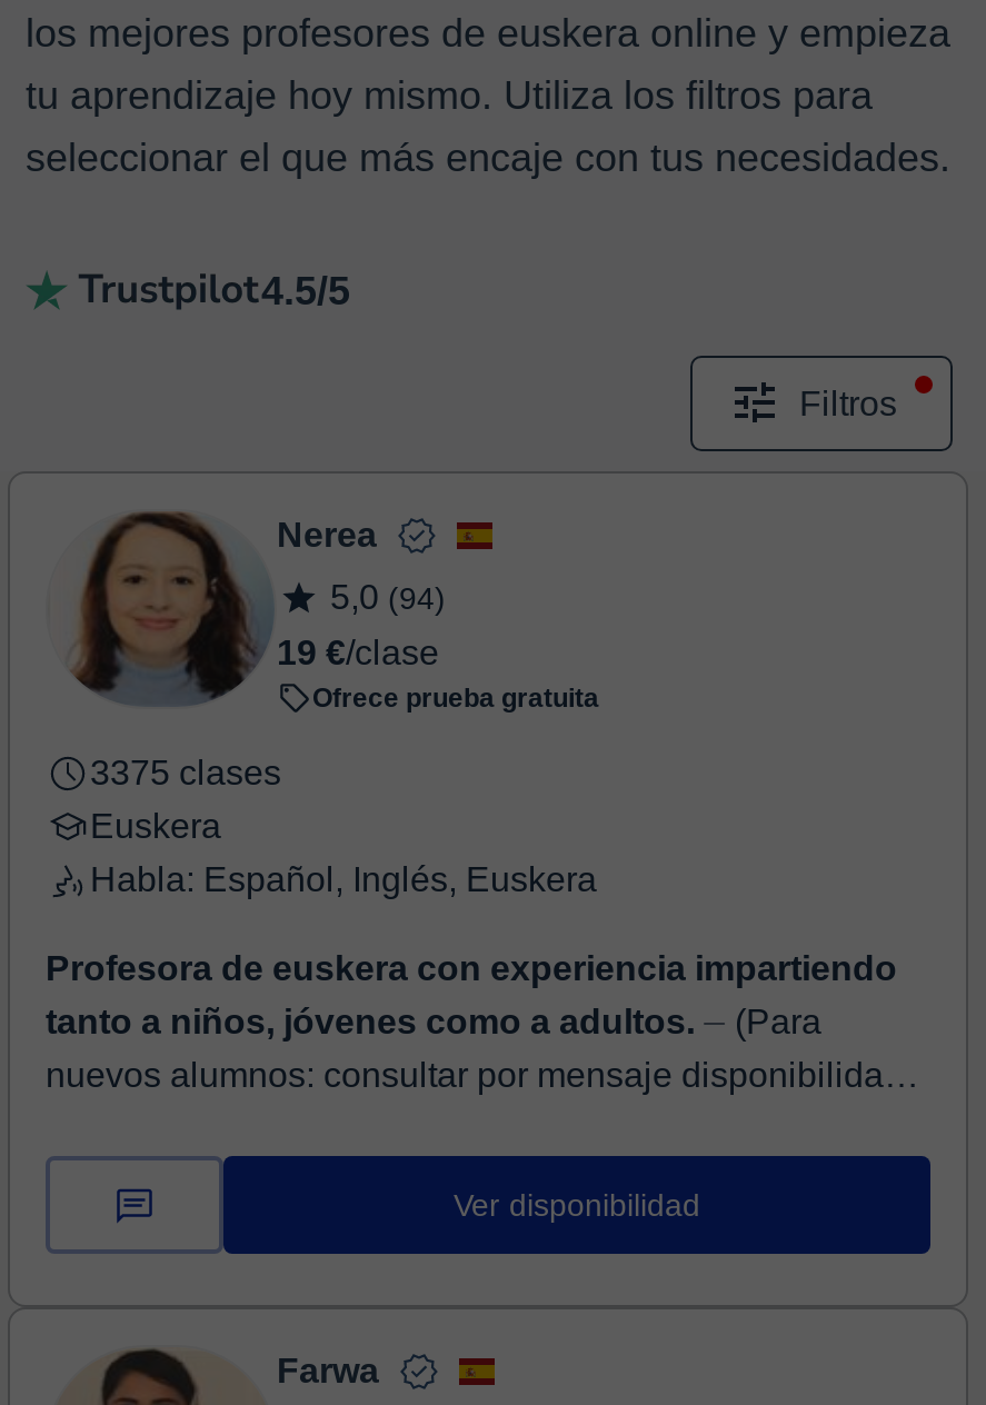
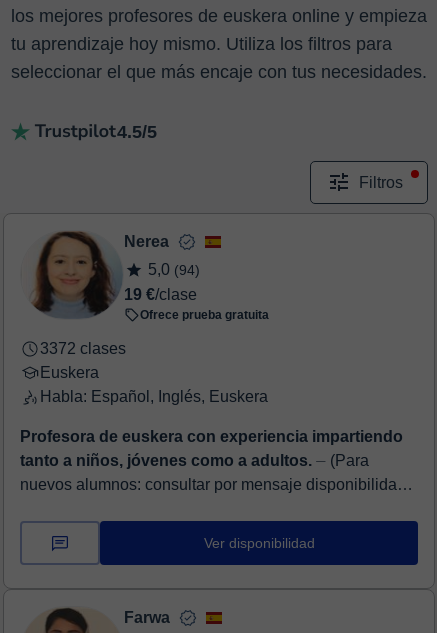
- 3375 clases
+ 3372 clases
